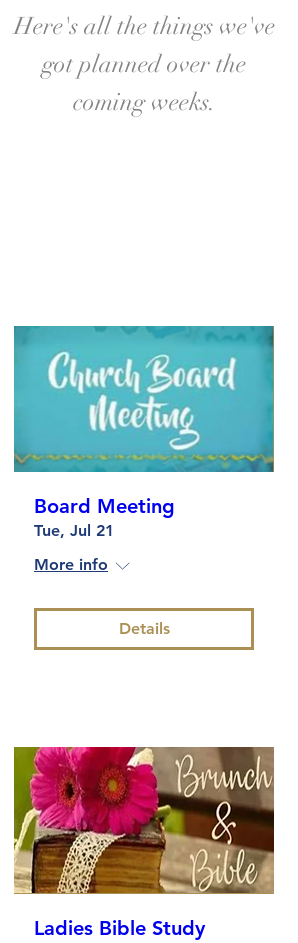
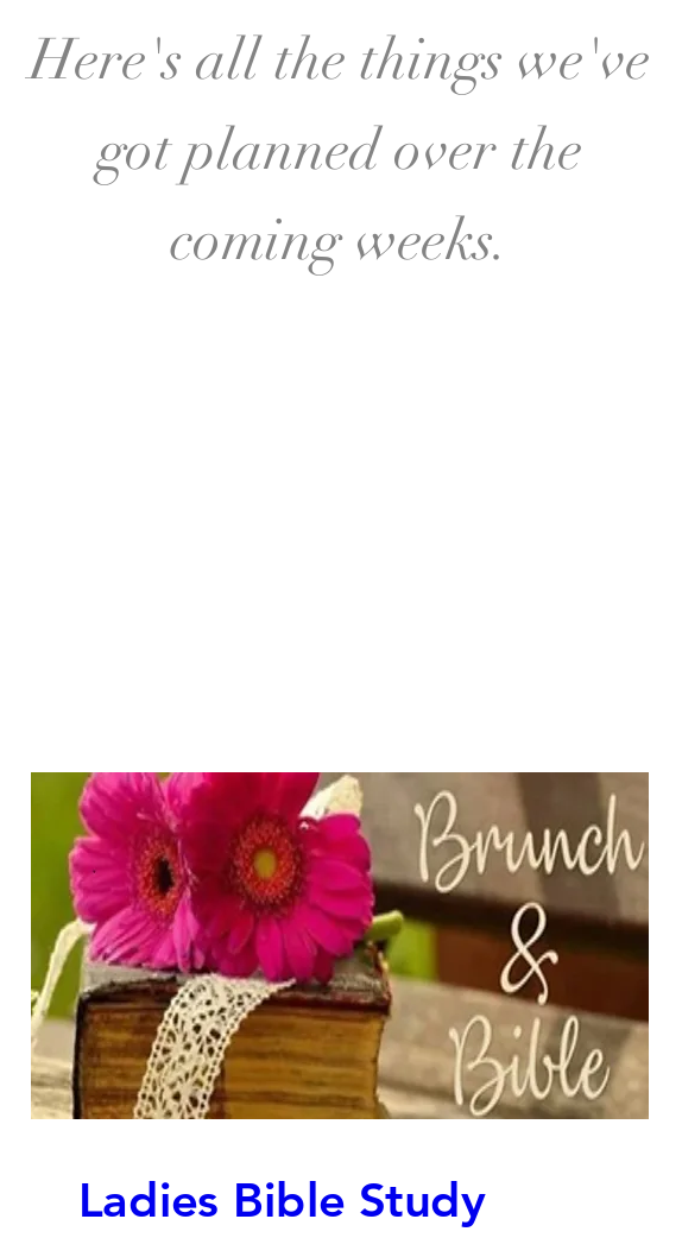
- [image]
- Board Meeting
- Tue, Jul 21
- More info
- Details
